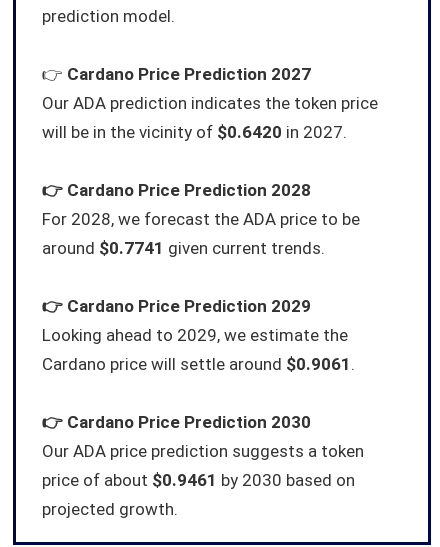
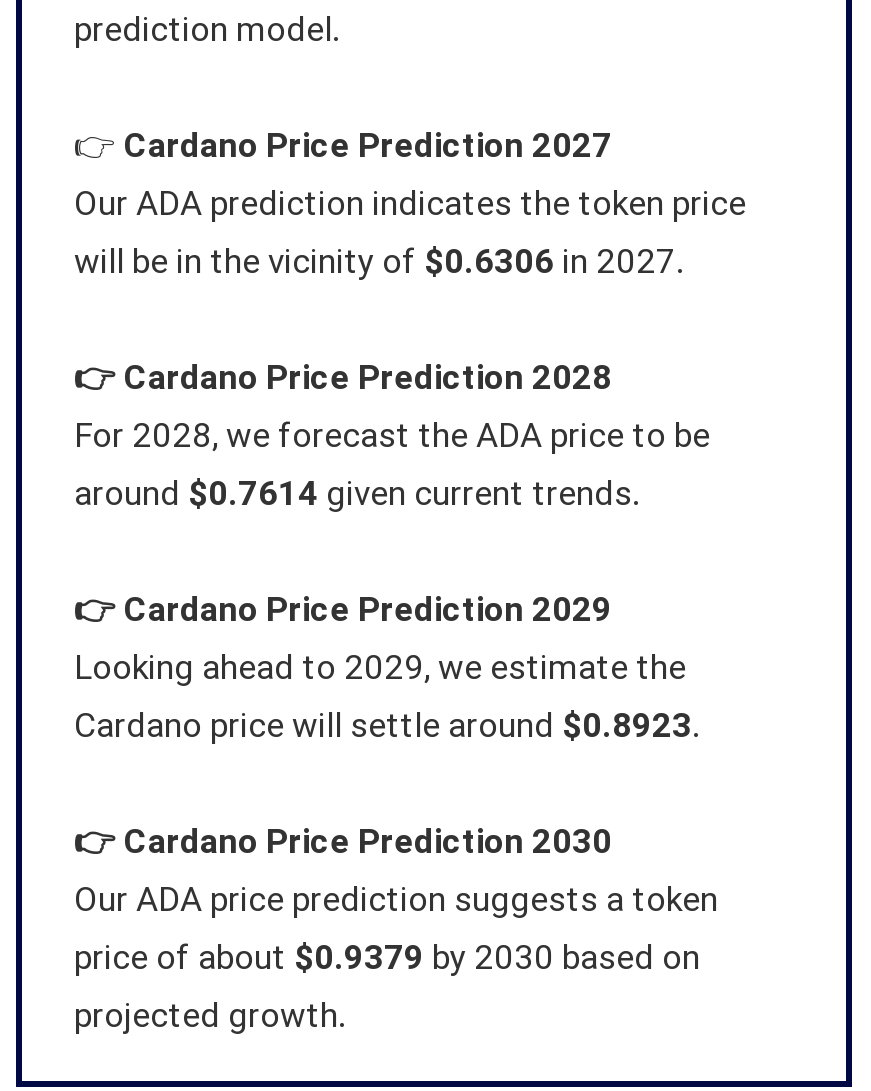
- will be in the vicinity of $0.6420 in 2027.
+ will be in the vicinity of $0.6306 in 2027.

- around $0.7741 given current trends.
+ around $0.7614 given current trends.

- Cardano price will settle around $0.9061.
+ Cardano price will settle around $0.8923.

- price of about $0.9461 by 2030 based on
+ price of about $0.9379 by 2030 based on
